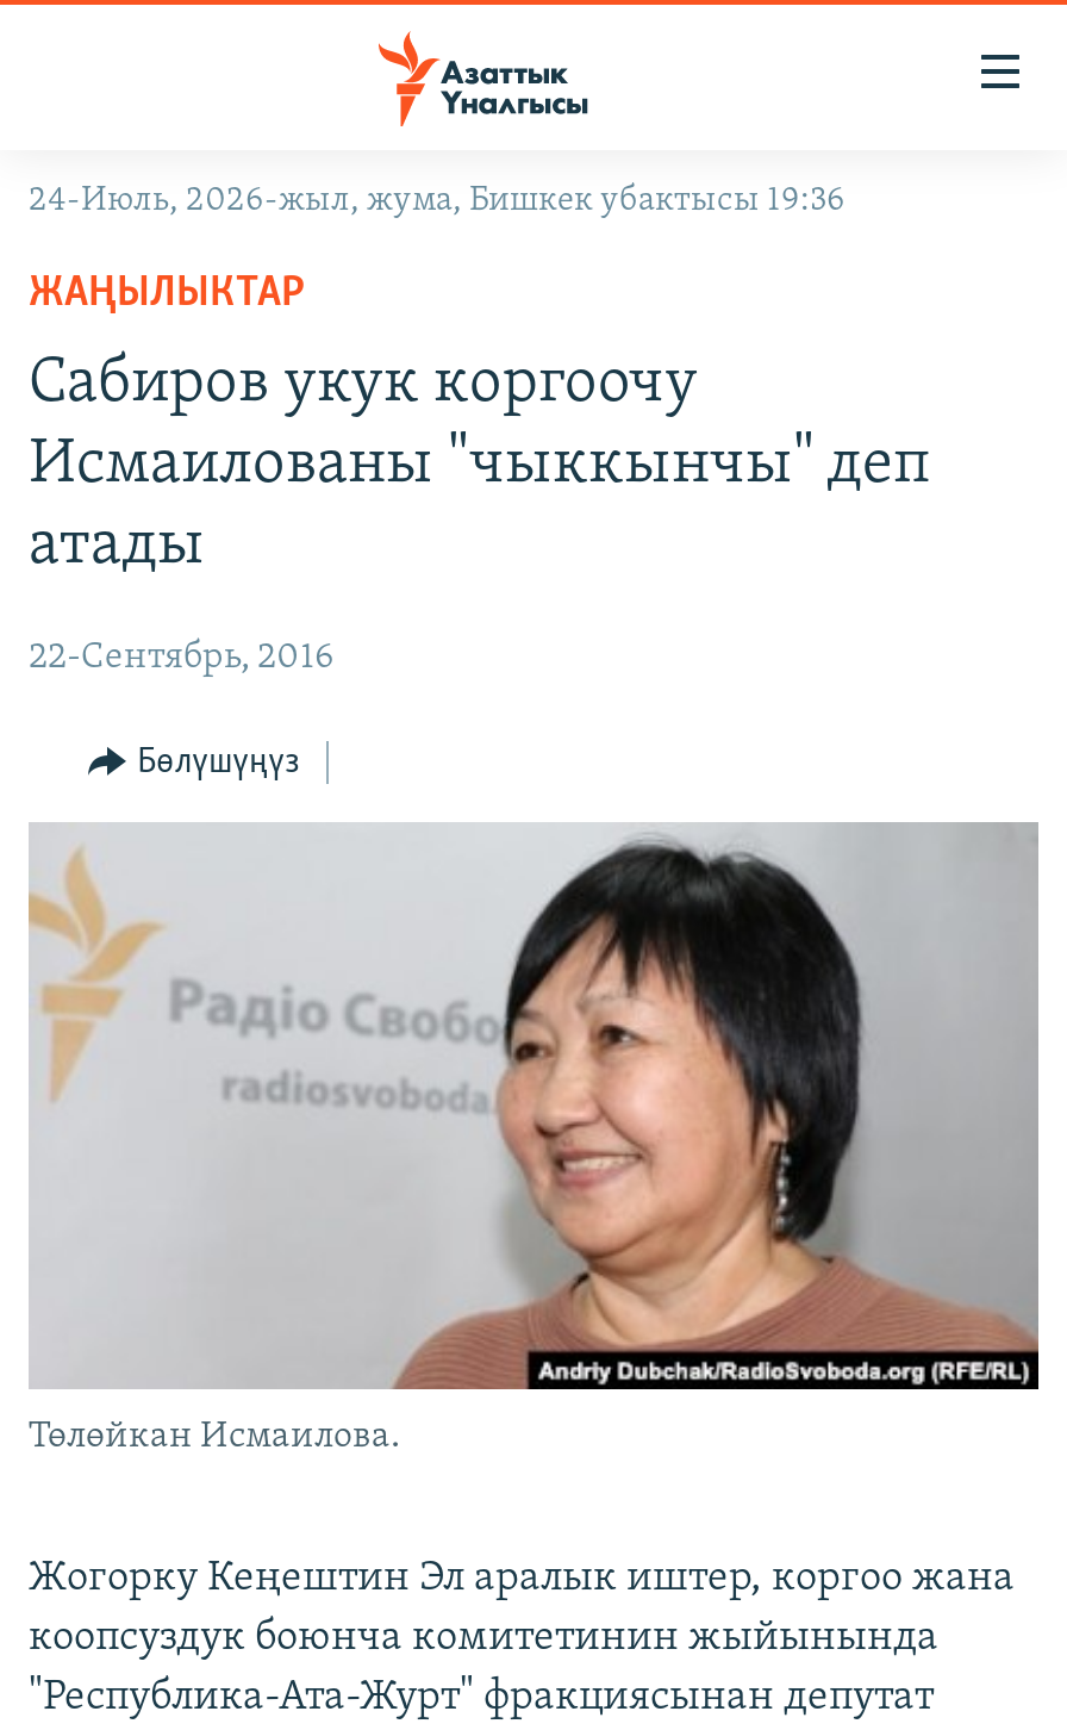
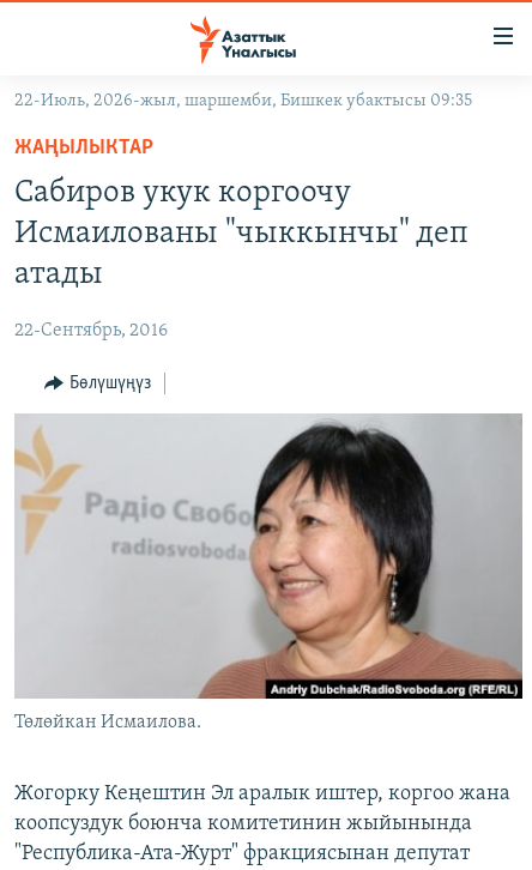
- 24-Июль, 2026-жыл, жума, Бишкек убактысы 19:36
+ 22-Июль, 2026-жыл, шаршемби, Бишкек убактысы 09:35
